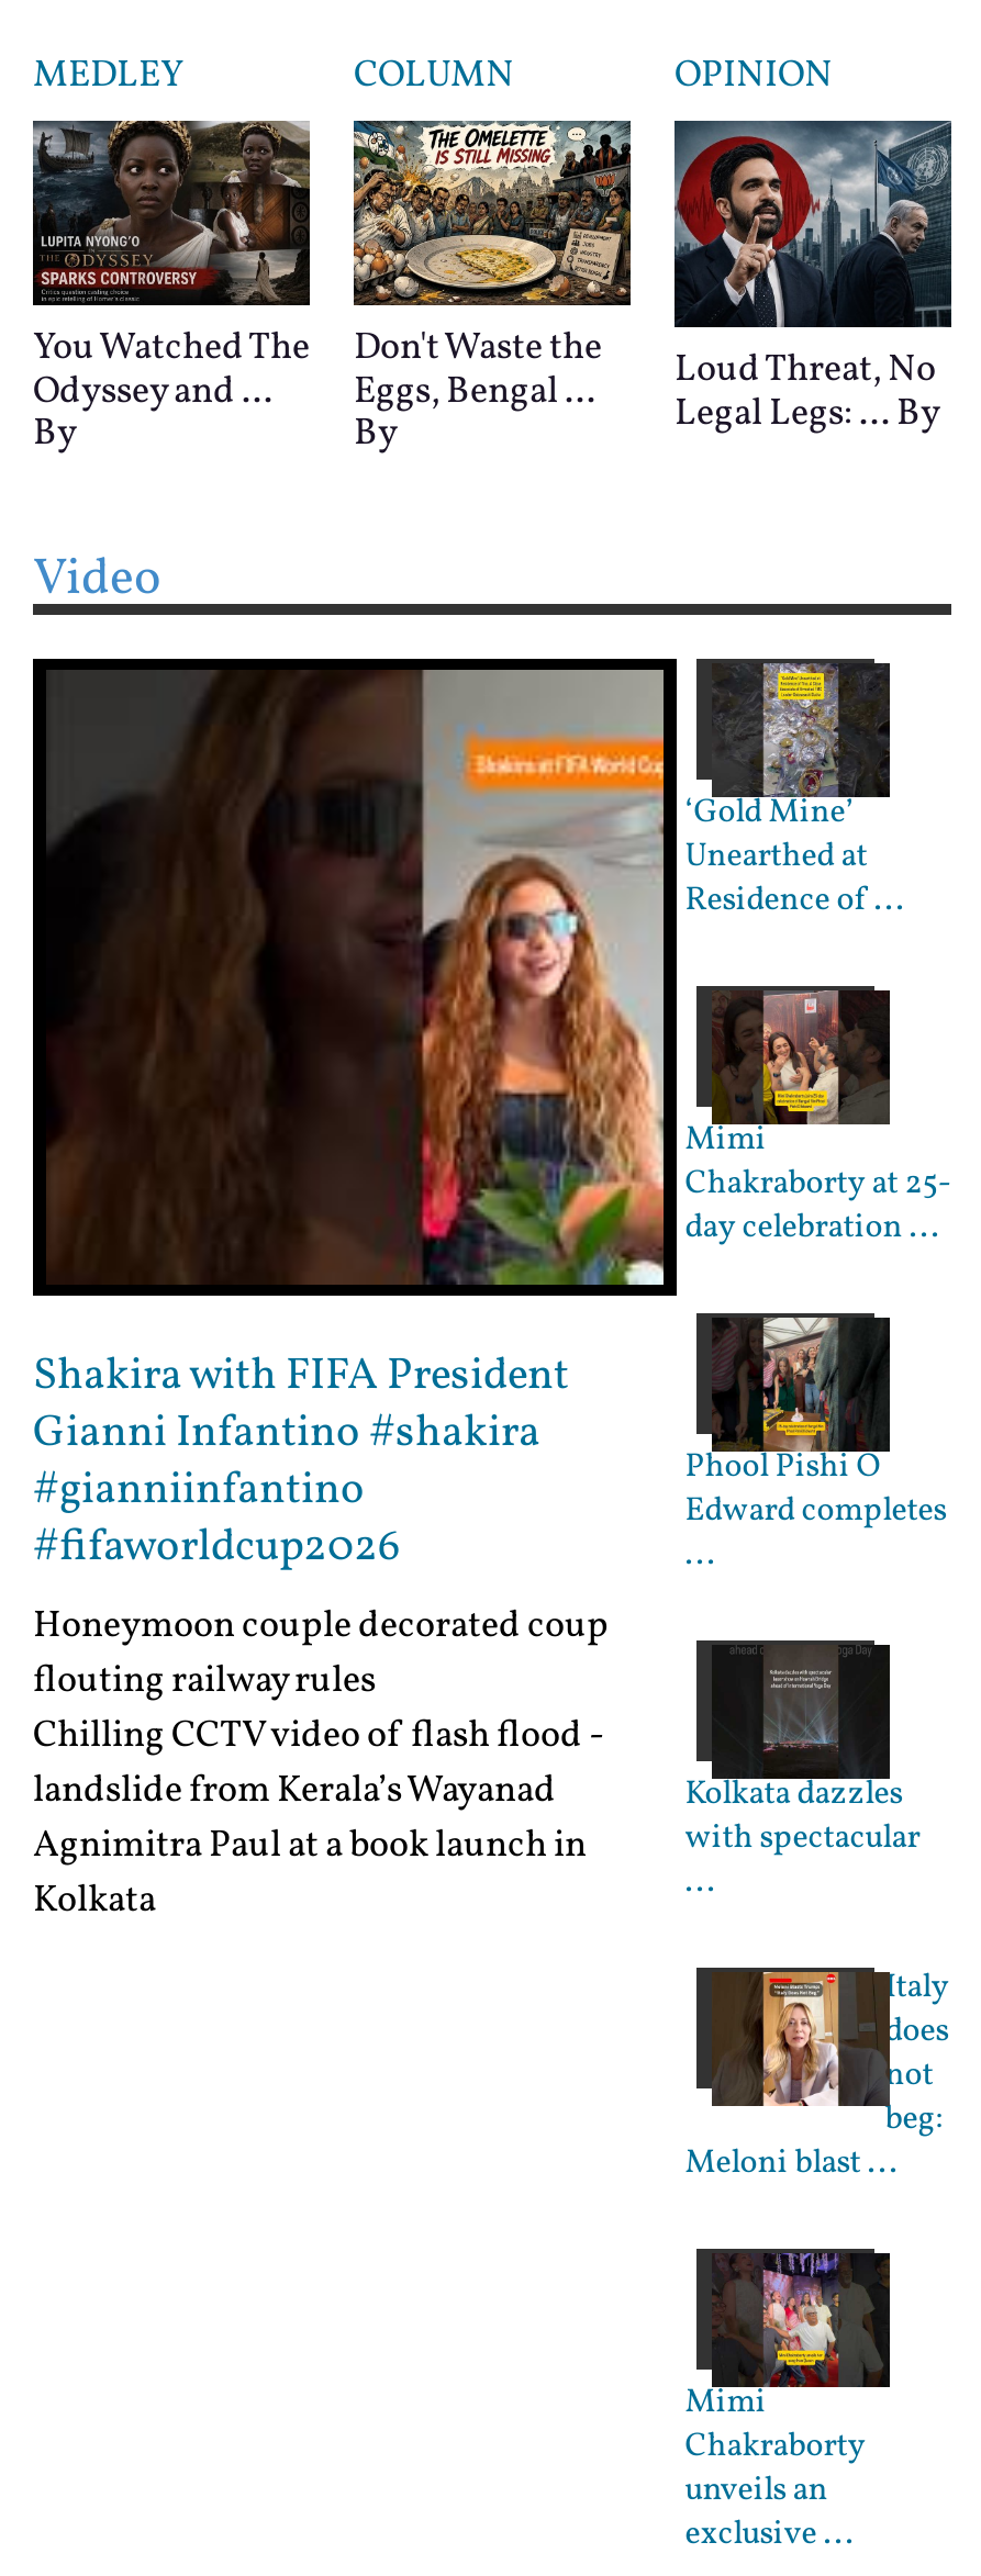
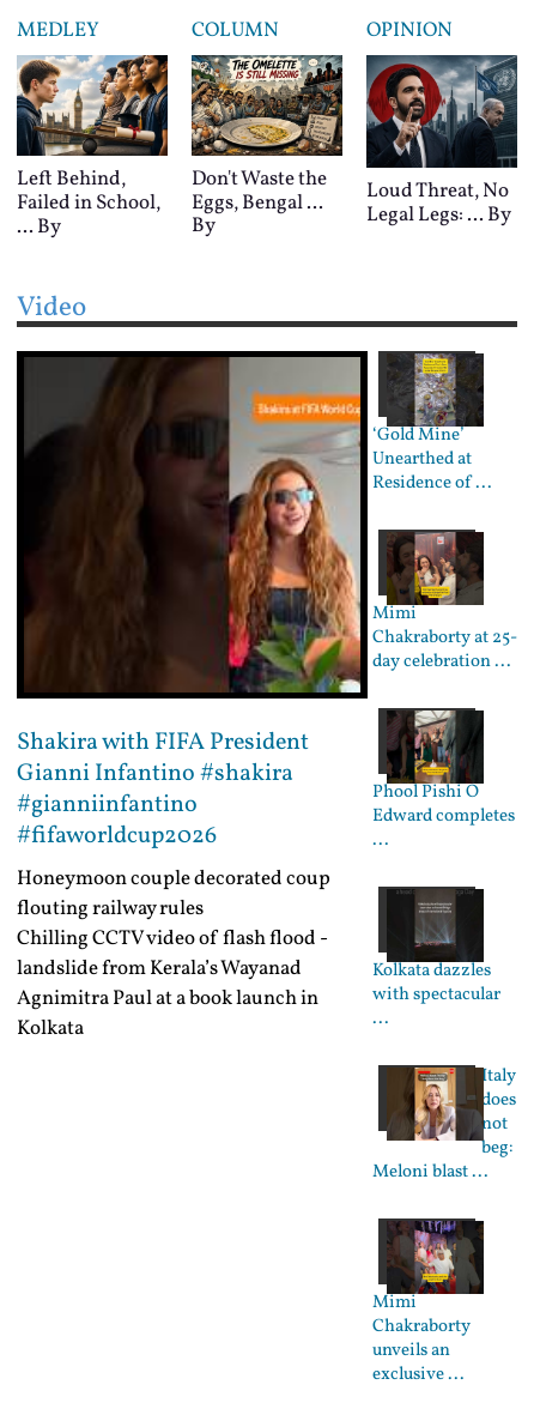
- [image]
- You Watched The
- Odyssey and ...
- By
+ [image]
+ Left Behind,
+ Failed in School,
+ ... By
